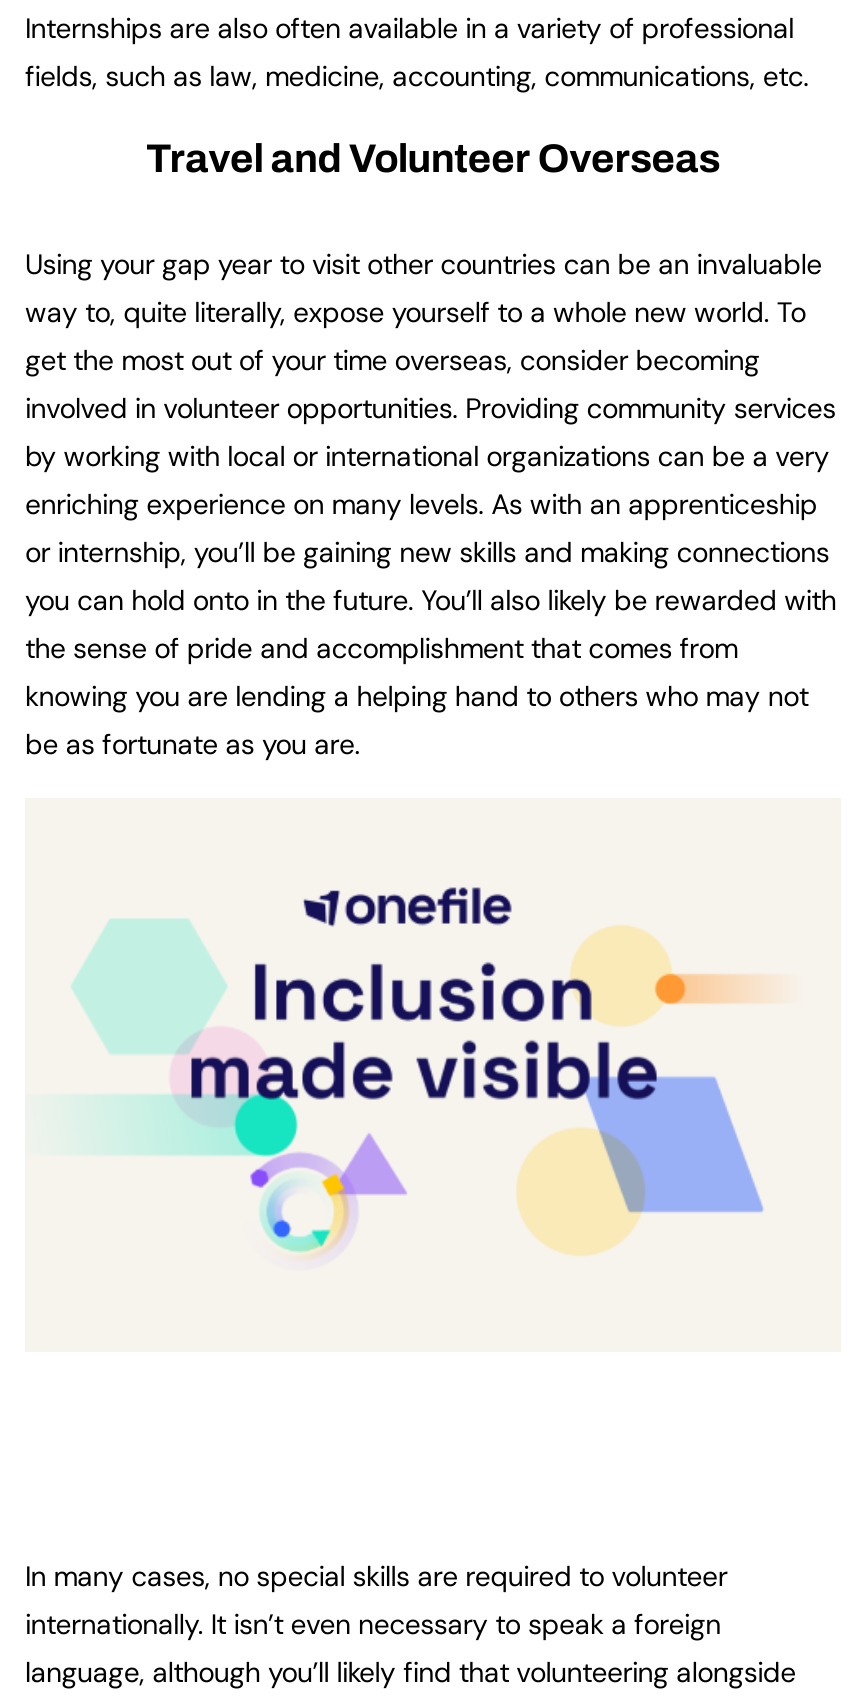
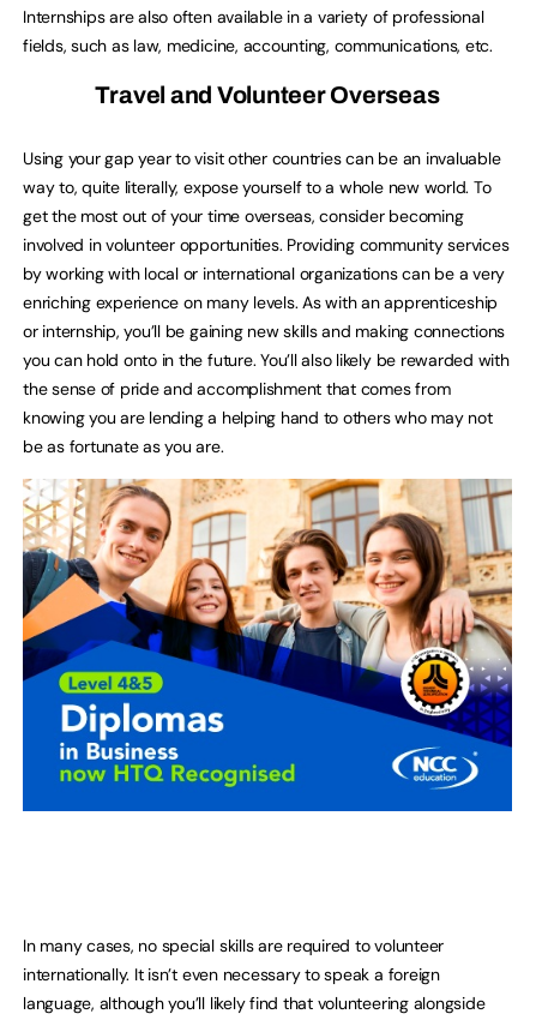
- [image]
+ [image]
